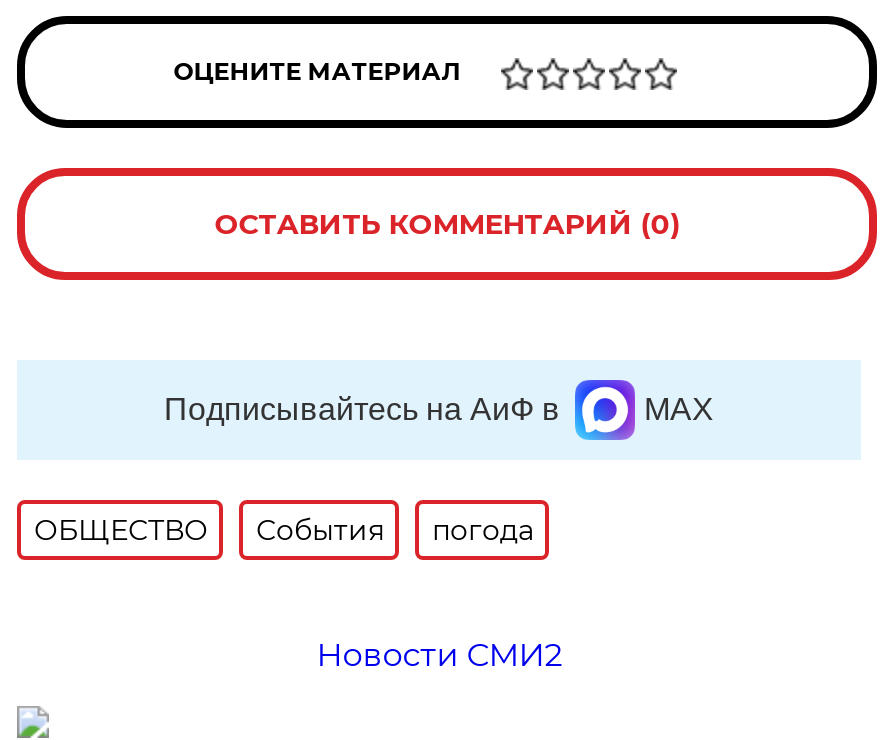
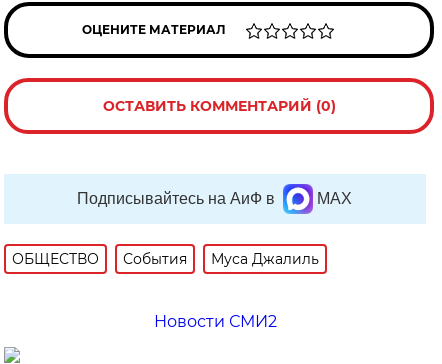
- погода
+ Муса Джалиль
